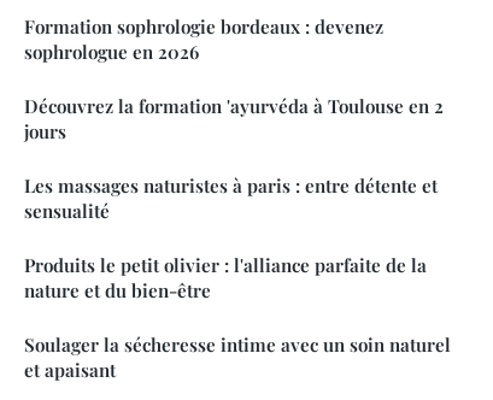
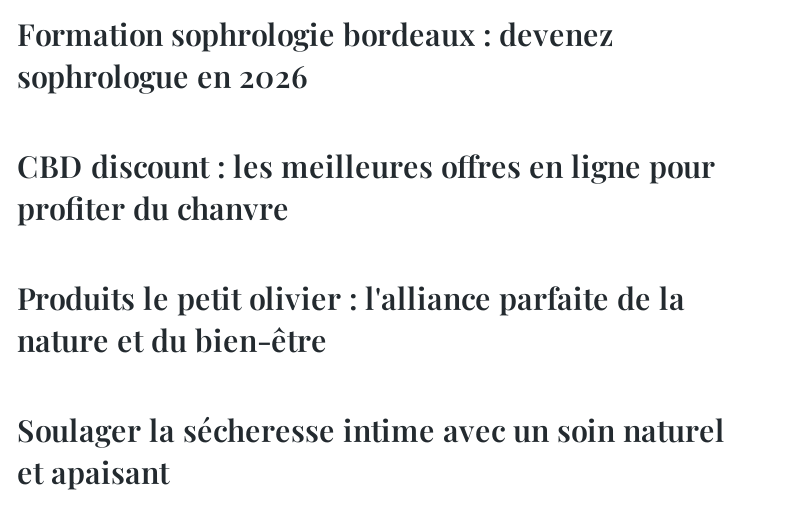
- Découvrez la formation 'ayurvéda à Toulouse en 2
- jours
- Les massages naturistes à paris : entre détente et
- sensualité
+ CBD discount : les meilleures offres en ligne pour
+ profiter du chanvre
